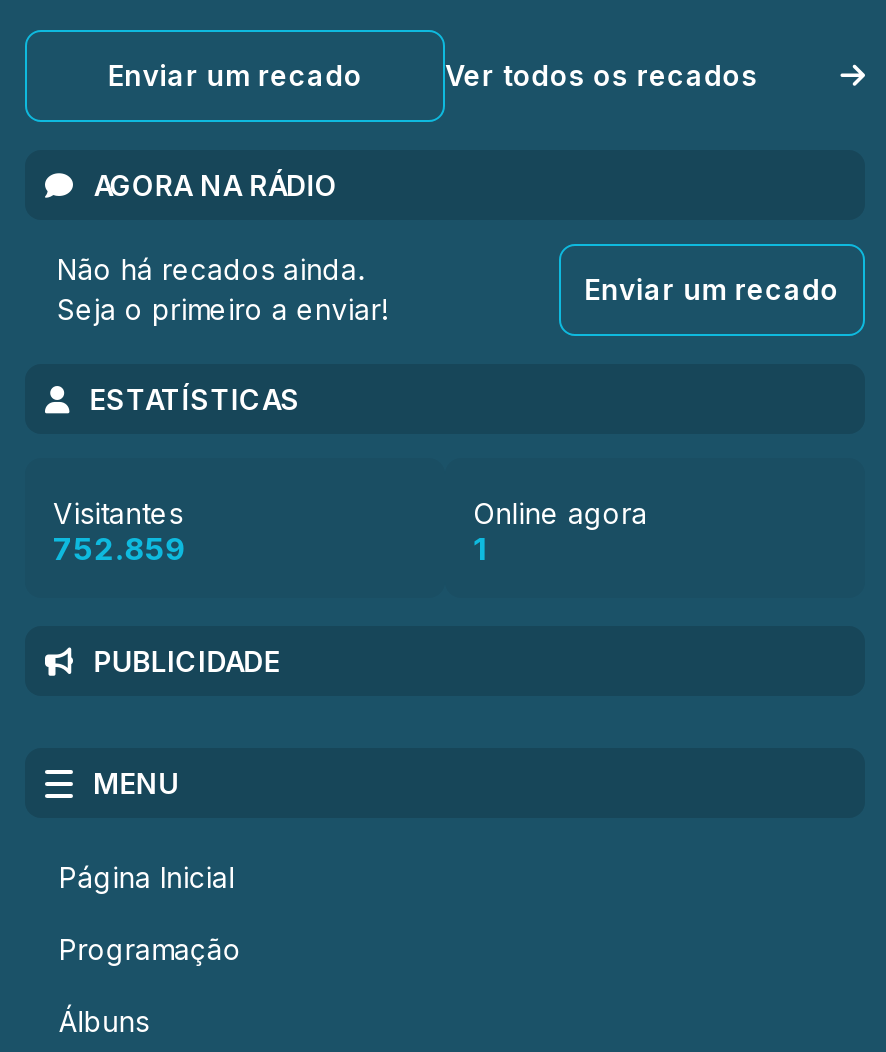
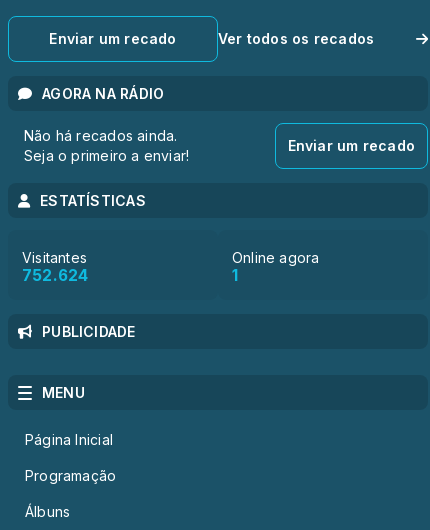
- 752.859
+ 752.624
